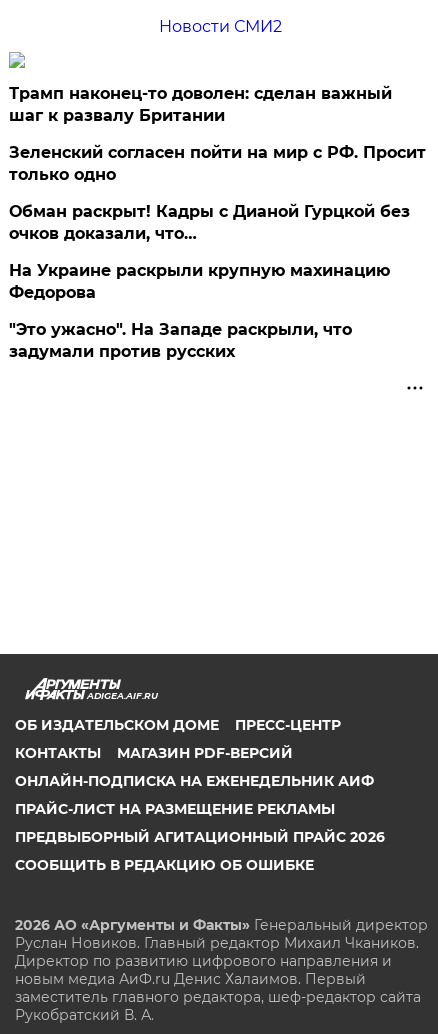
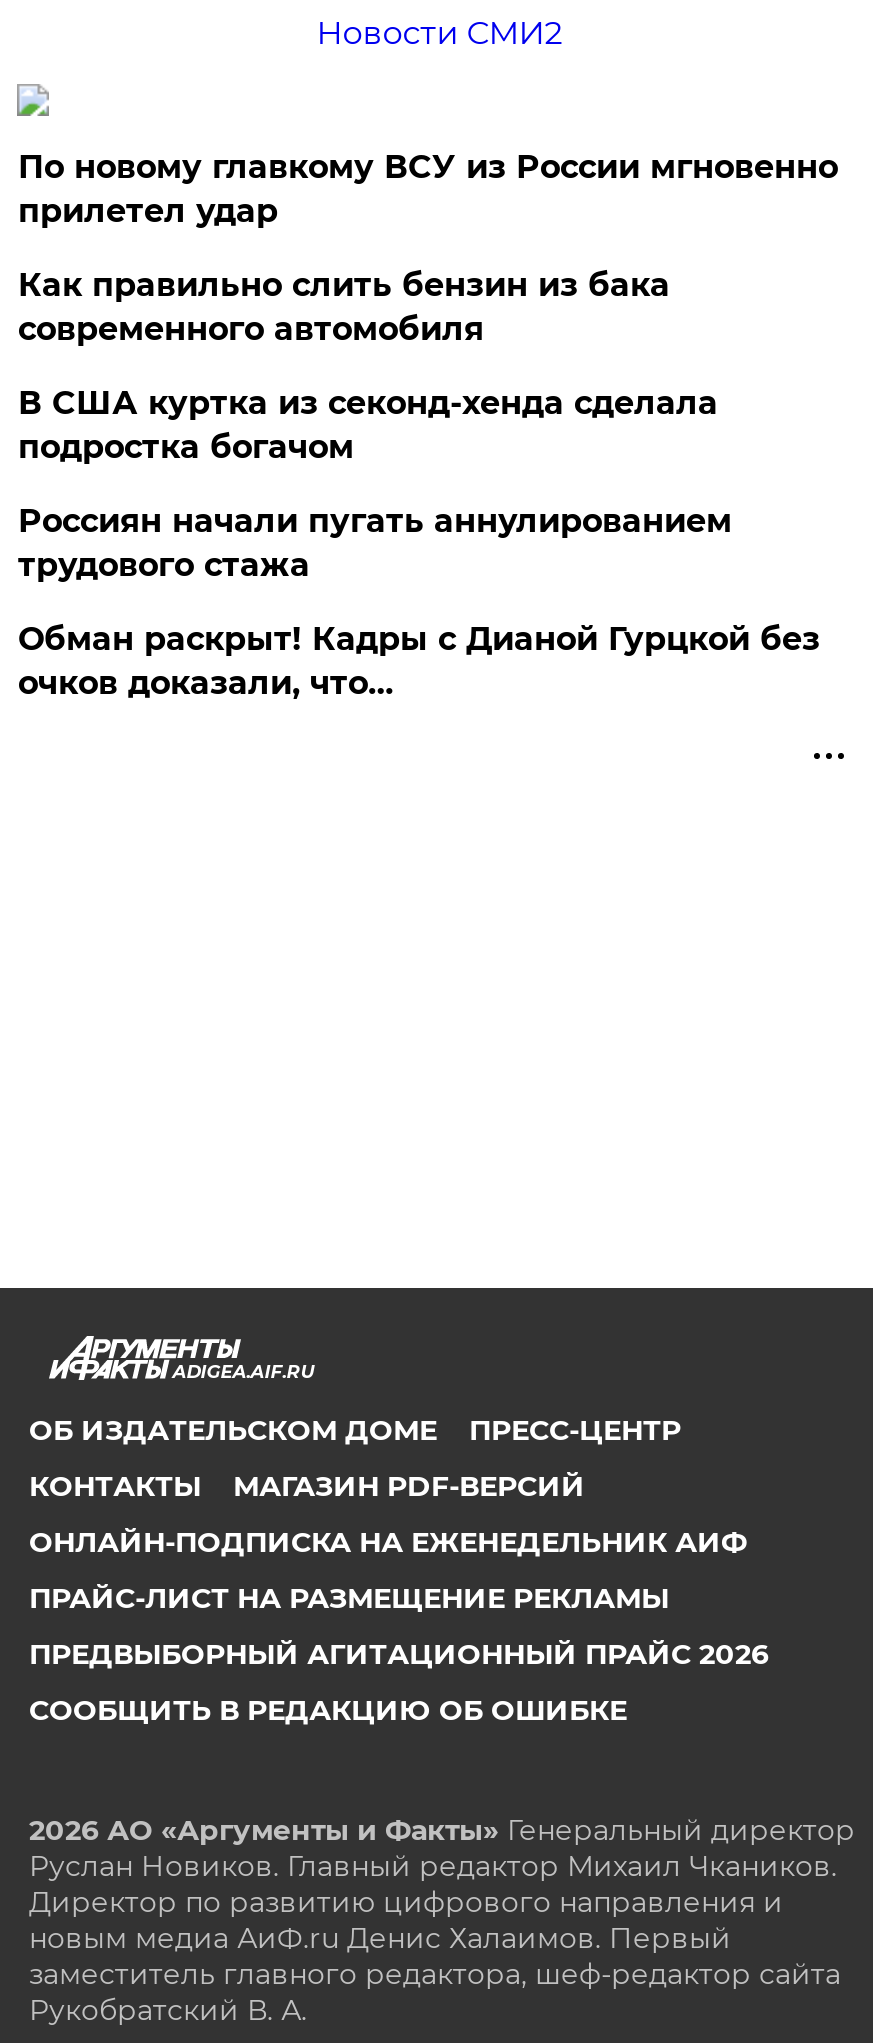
- Трамп наконец-то доволен: сделан важный
- шаг к развалу Британии
- Зеленский согласен пойти на мир с РФ. Просит
- только одно
+ По новому главкому ВСУ из России мгновенно
+ прилетел удар
+ Как правильно слить бензин из бака
+ современного автомобиля
+ В США куртка из секонд-хенда сделала
+ подростка богачом
+ Россиян начали пугать аннулированием
+ трудового стажа

moved down: Обман раскрыт! Кадры с Дианой Гурцкой без | очков доказали, что…

- На Украине раскрыли крупную махинацию
- Федорова
- "Это ужасно". На Западе раскрыли, что
- задумали против русских
